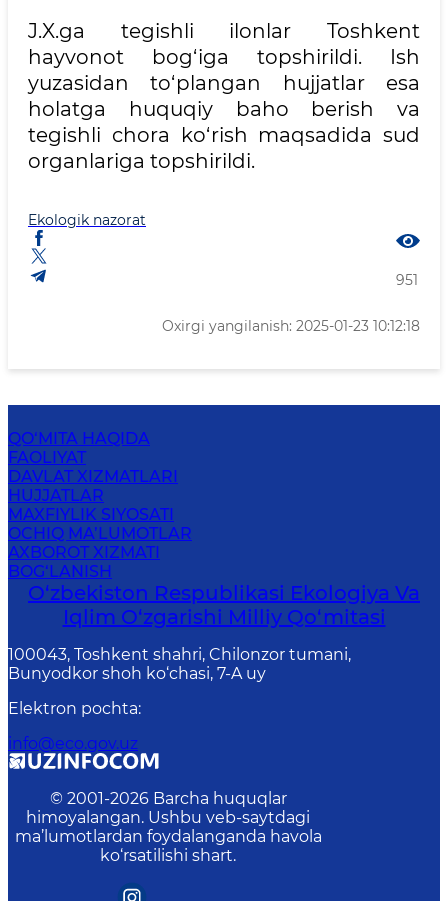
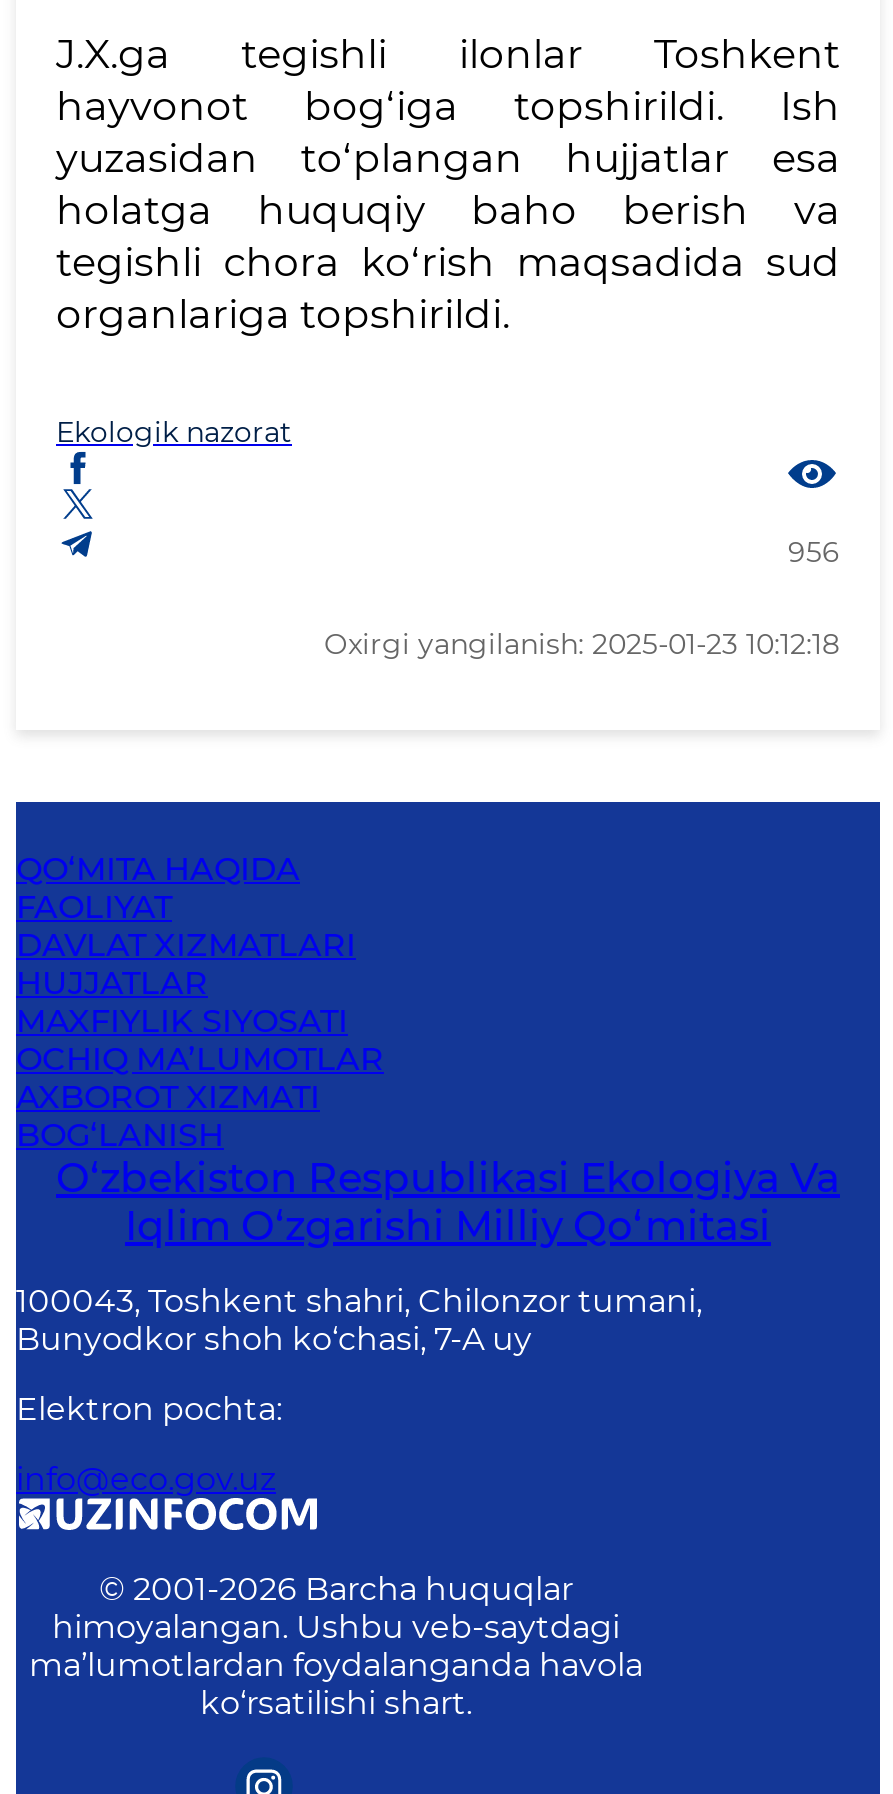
- 951
+ 956
